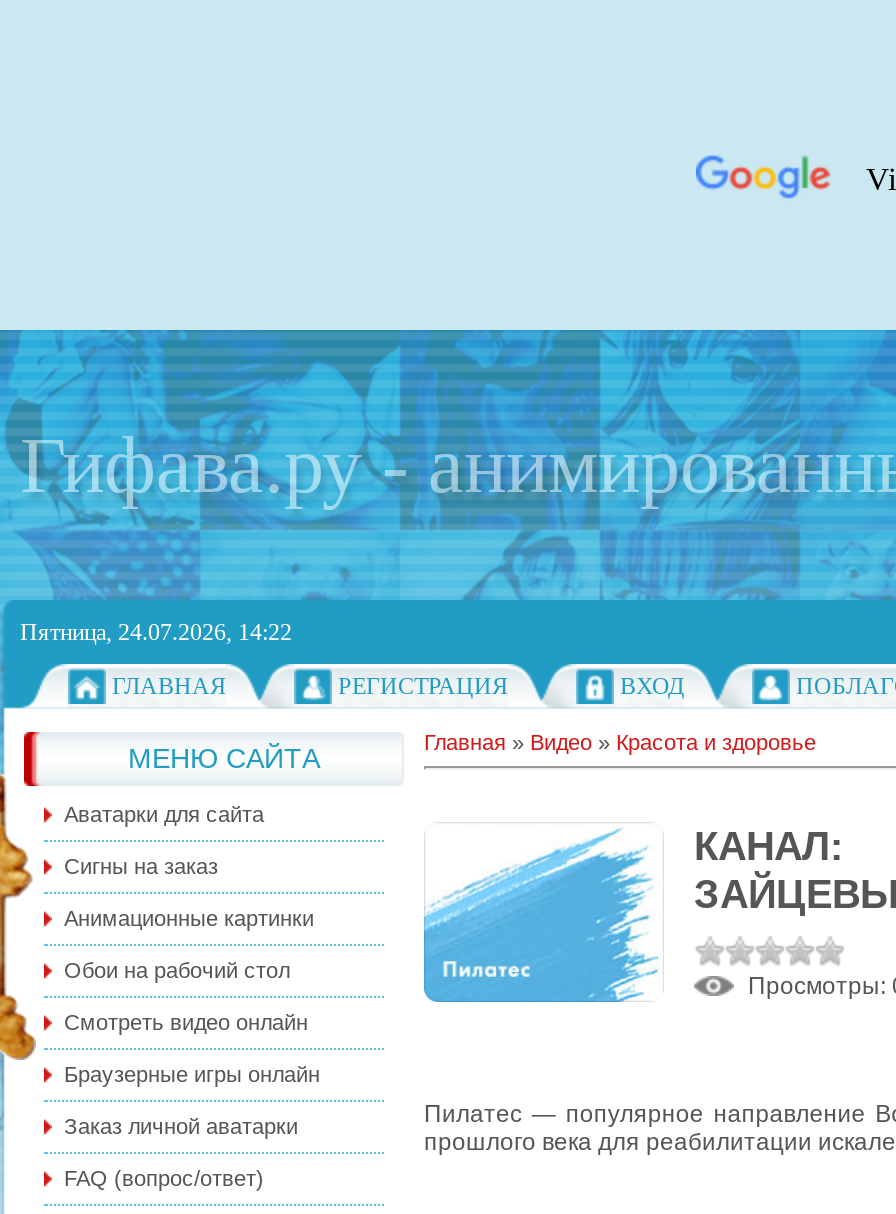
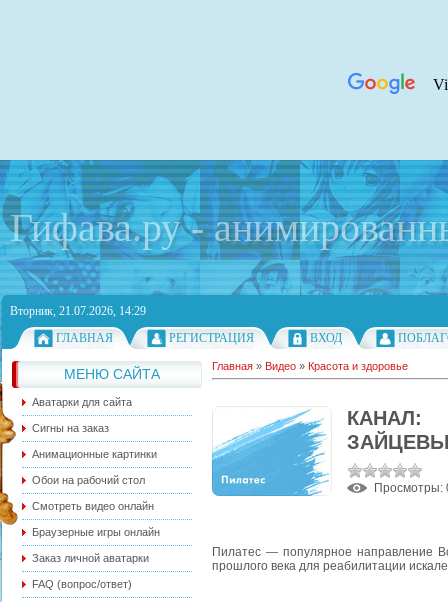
- Пятница, 24.07.2026, 14:22
+ Вторник, 21.07.2026, 14:29
